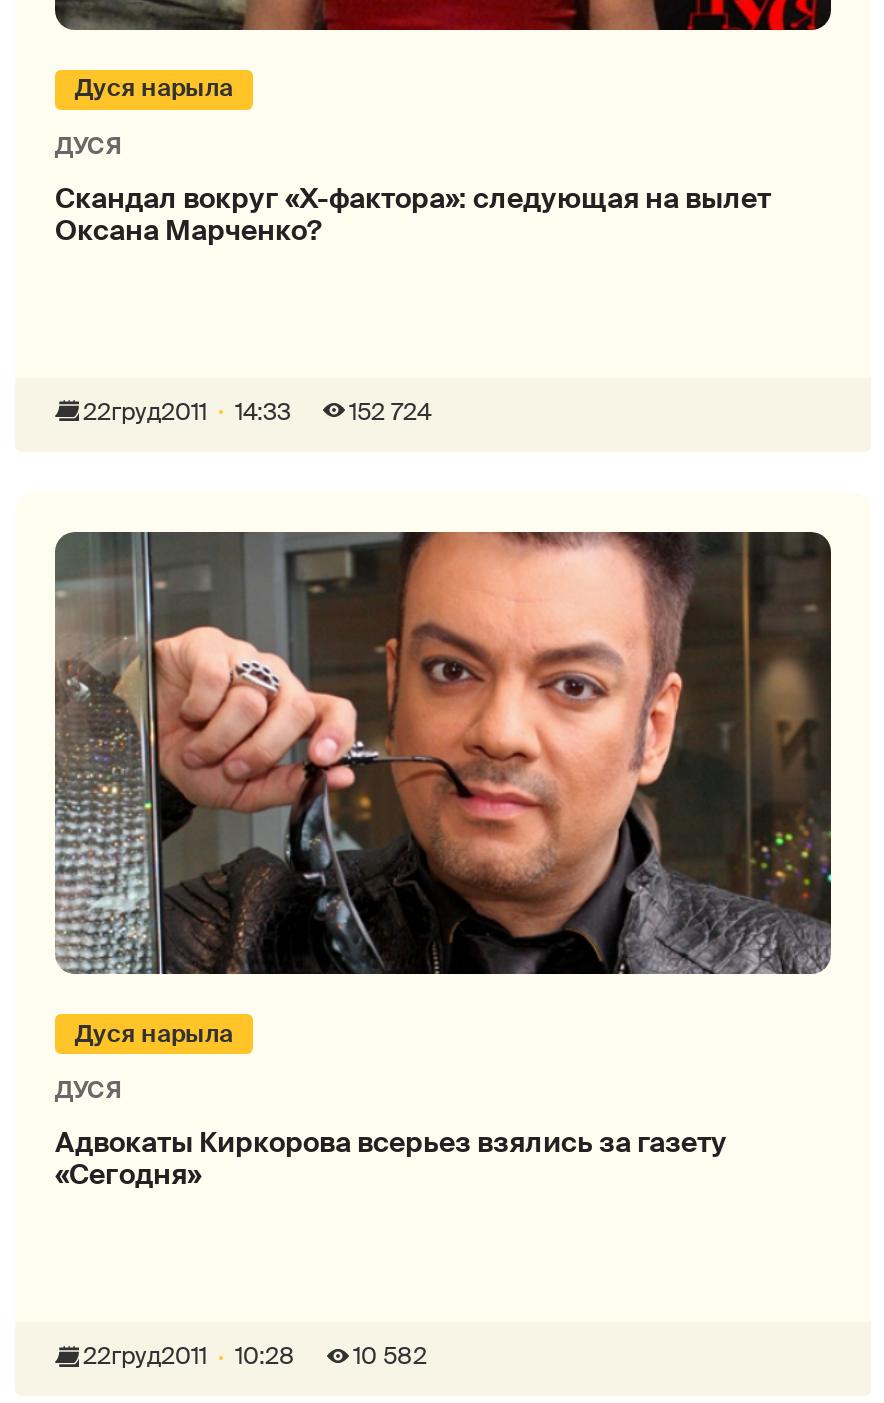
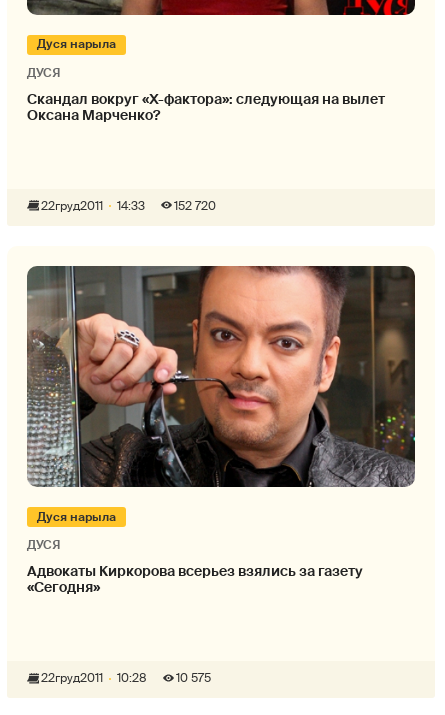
- 152 724
+ 152 720

- 22груд2011 10:28 10 582
+ 22груд2011 10:28 10 575
